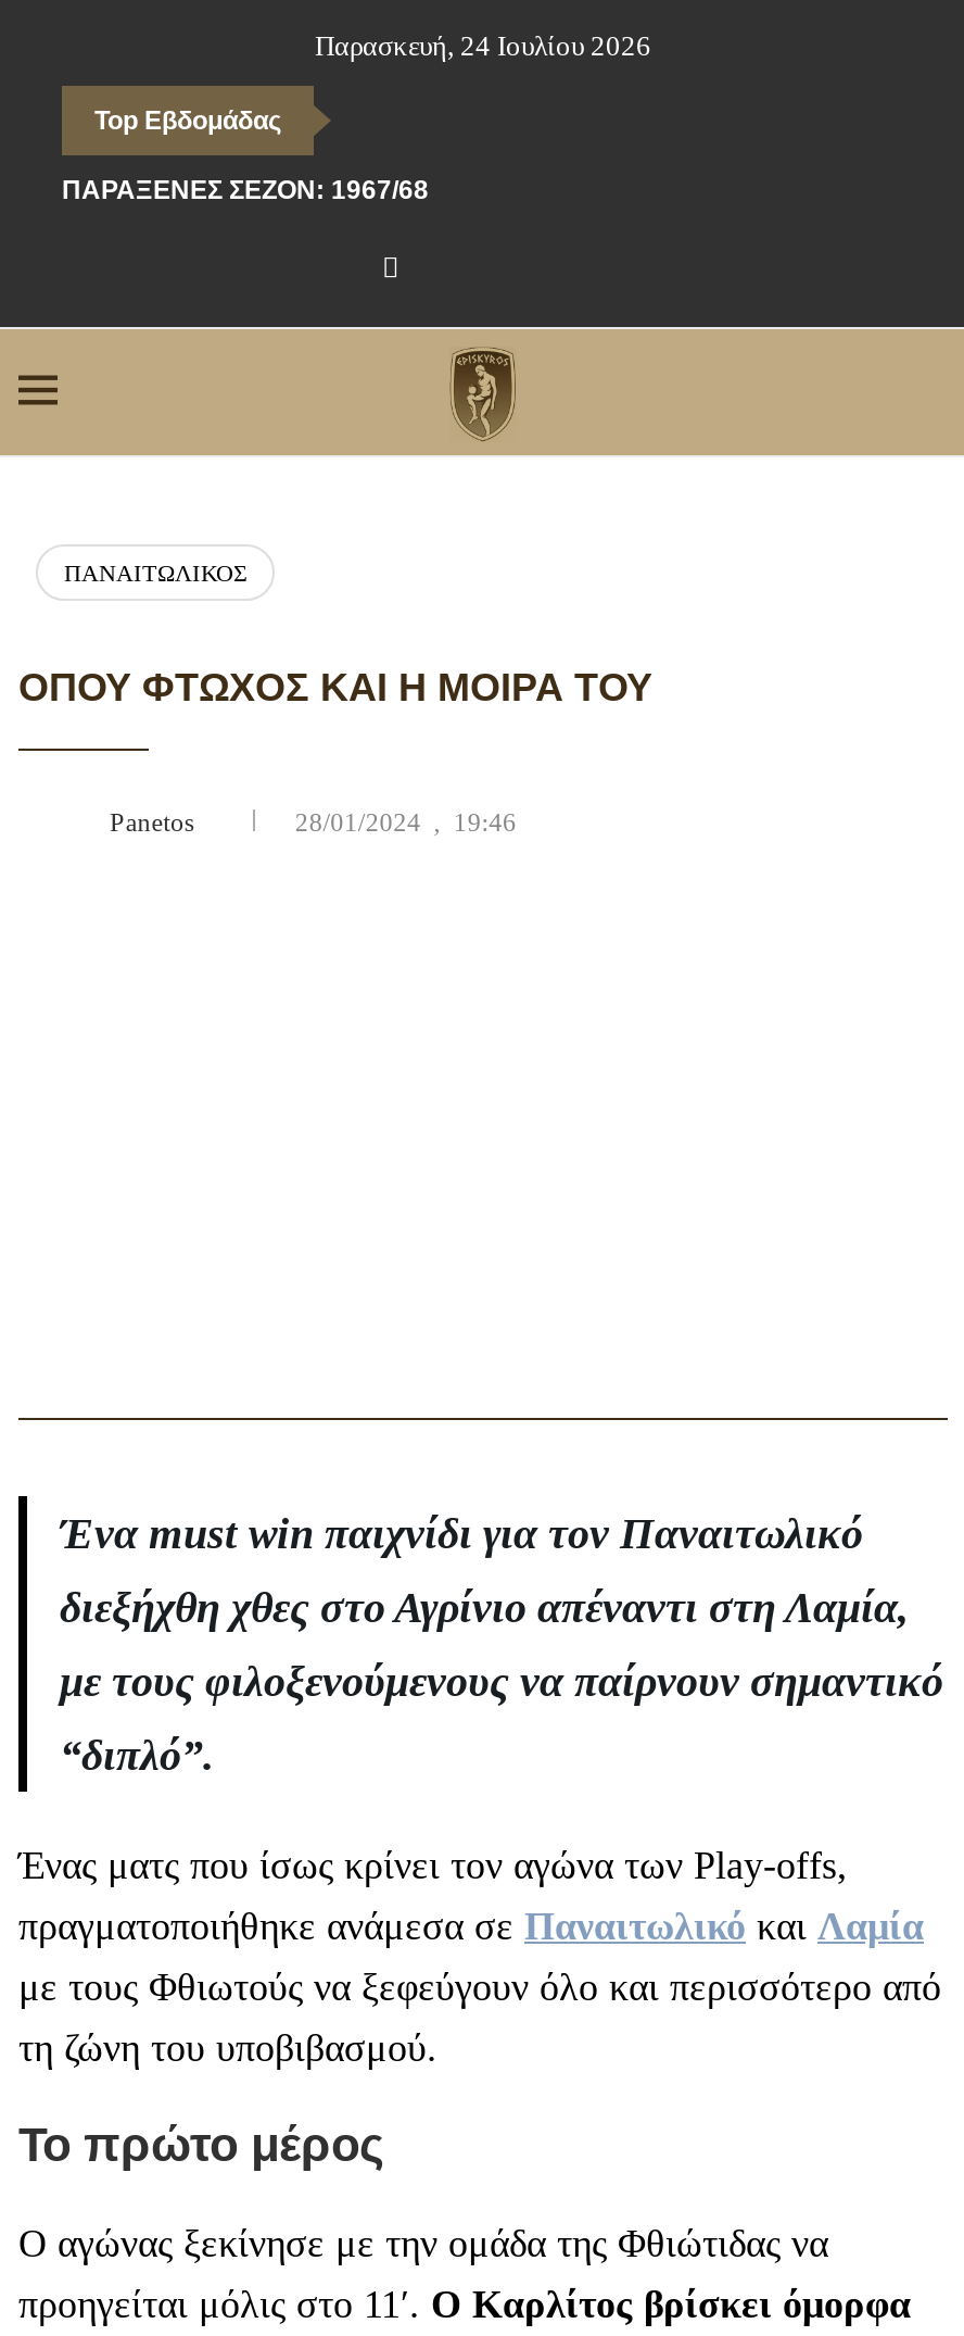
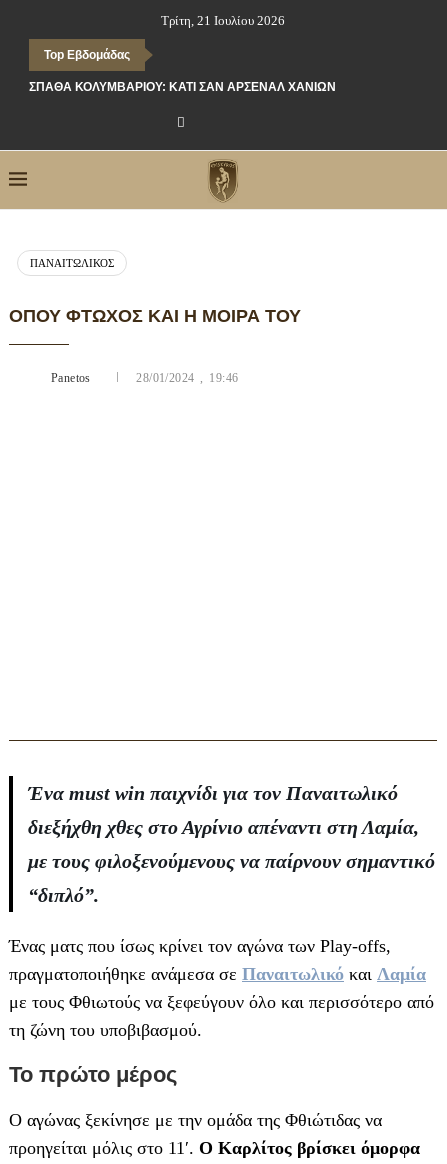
- Παρασκευή, 24 Ιουλίου 2026
+ Τρίτη, 21 Ιουλίου 2026

- ΠΑΡΆΞΕΝΕΣ ΣΕΖΌΝ: 1967/68
+ ΣΠΆΘΑ ΚΟΛΥΜΒΑΡΊΟΥ: ΚΆΤΙ ΣΑΝ ΆΡΣΕΝΑΛ ΧΑΝΊΩΝ
